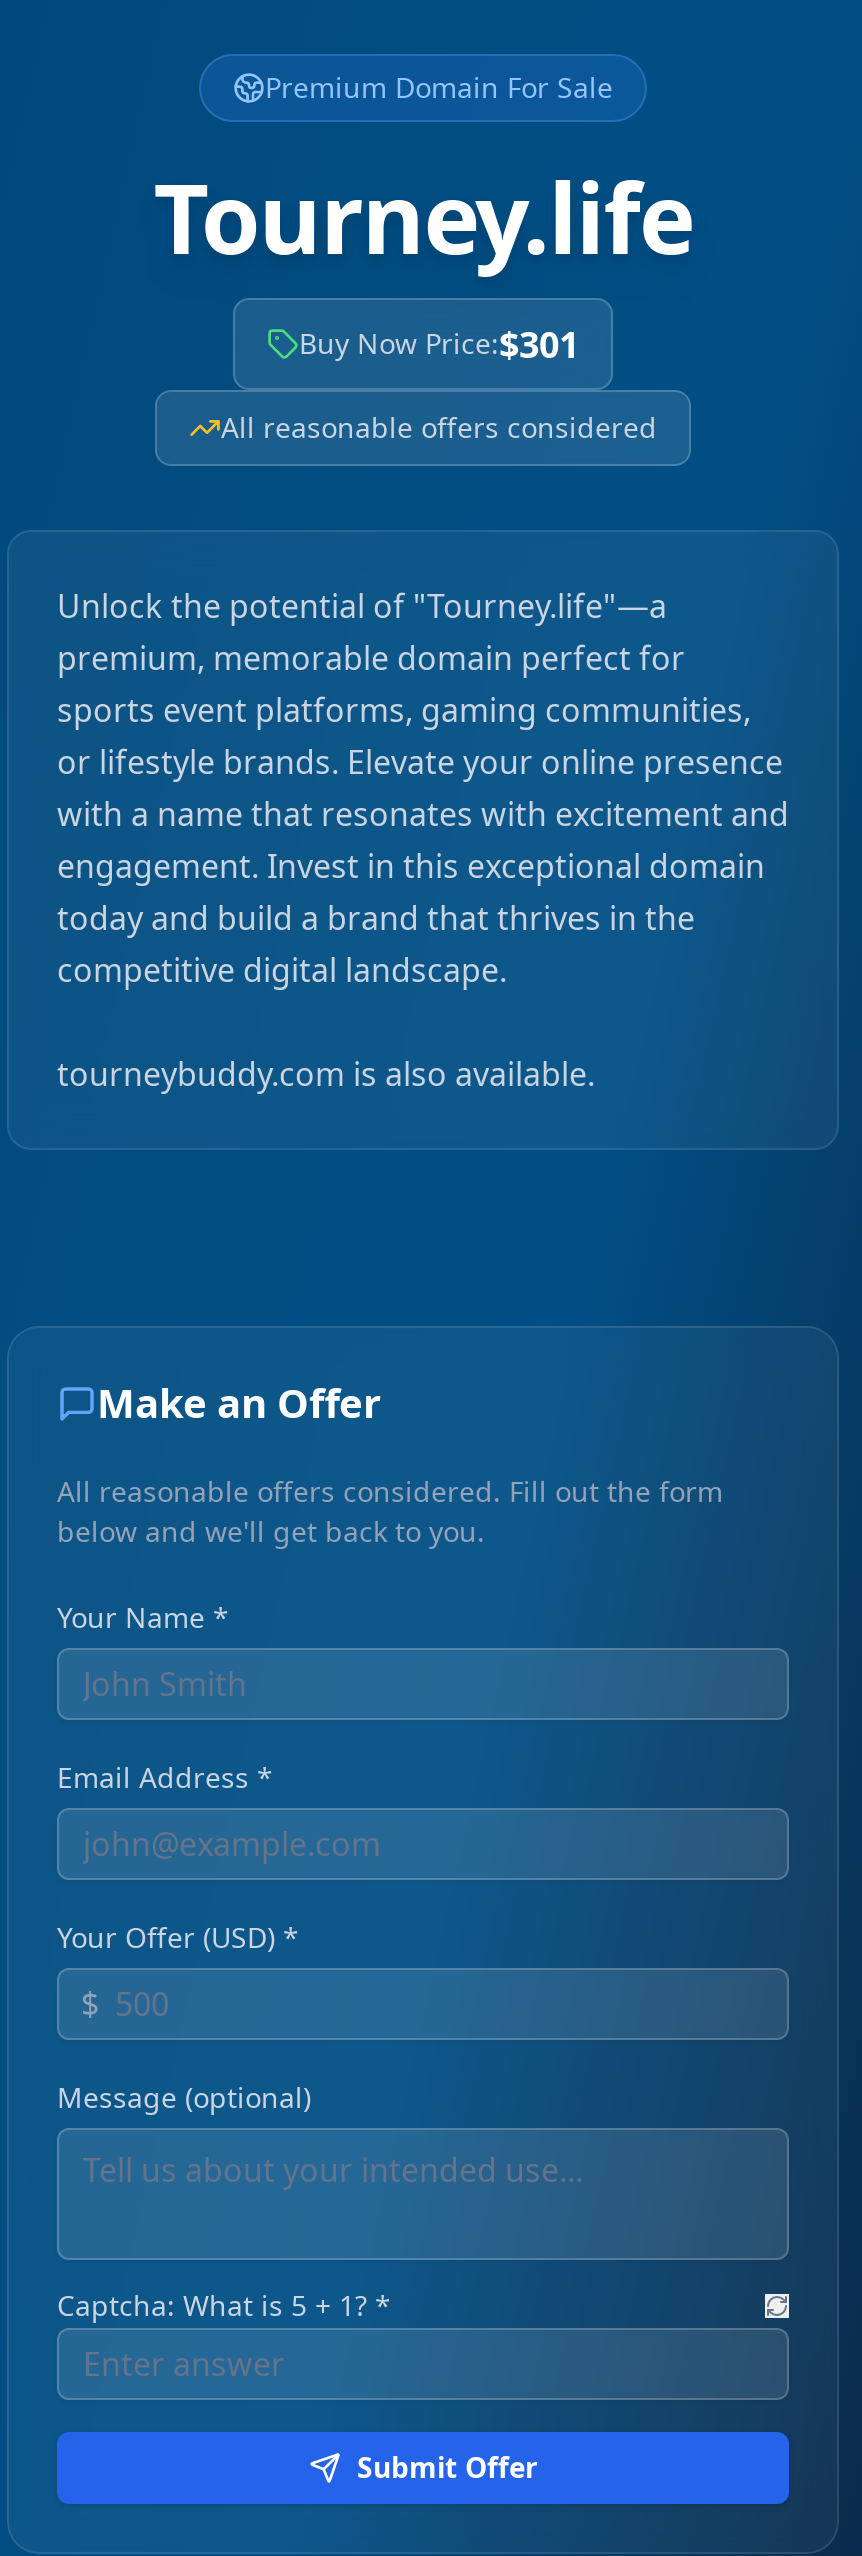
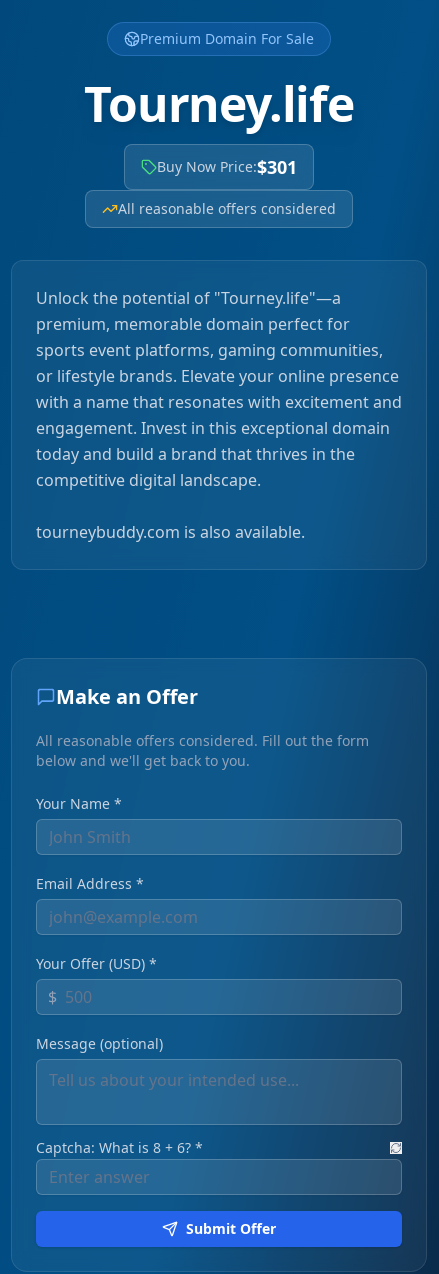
- Captcha: What is 5 + 1? *
+ Captcha: What is 8 + 6? *
